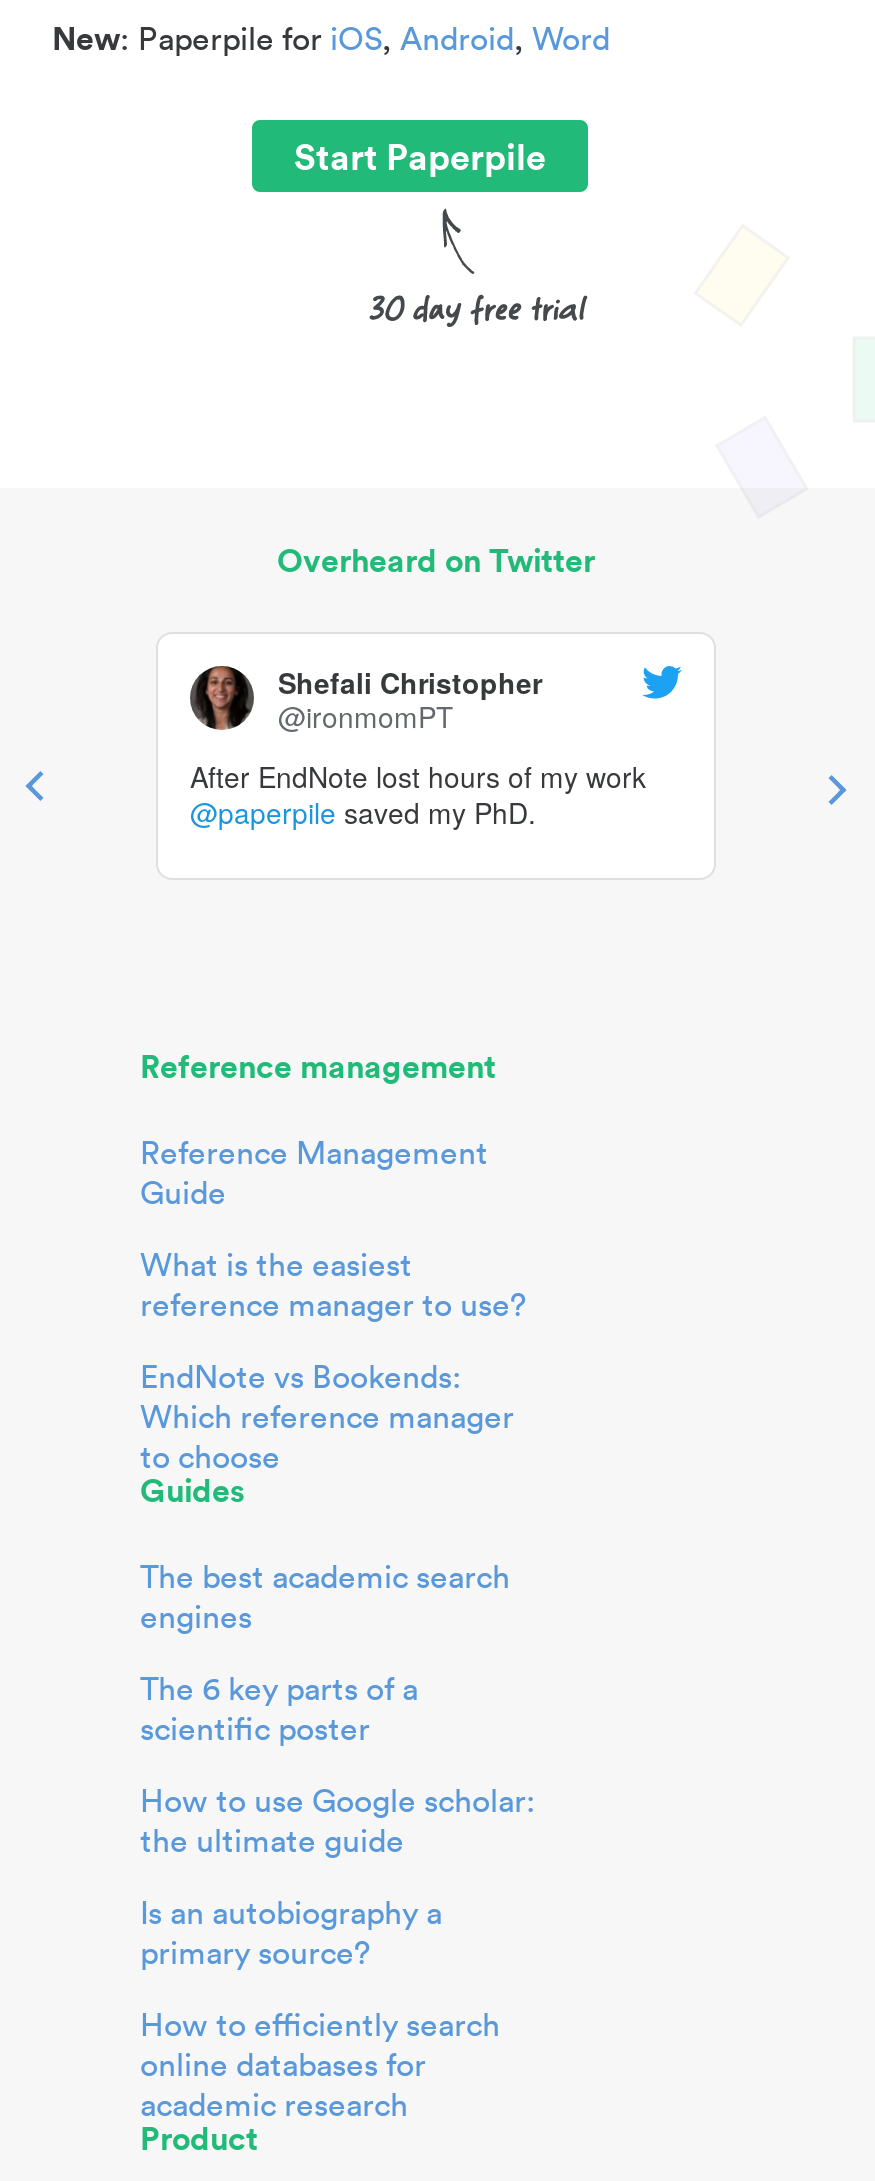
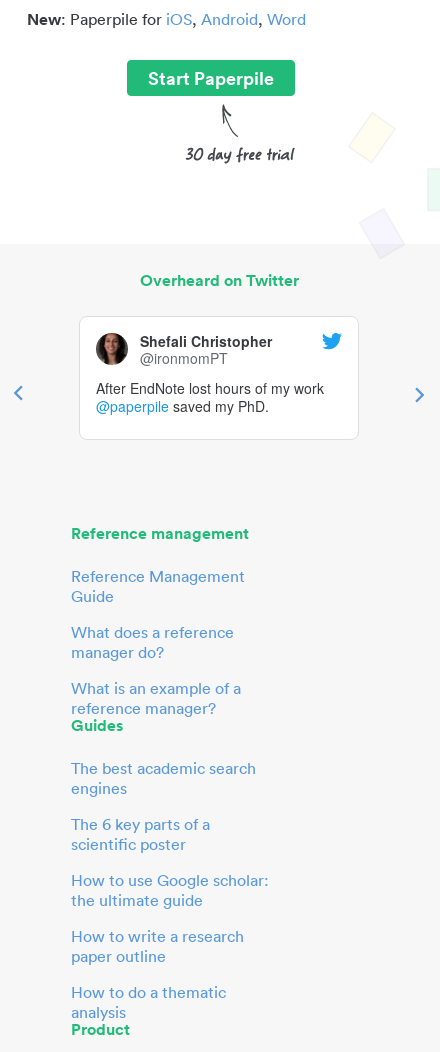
- What is the easiest
- reference manager to use?
+ What does a reference
+ manager do?

- EndNote vs Bookends:
- Which reference manager
- to choose
+ What is an example of a
+ reference manager?

- Is an autobiography a
- primary source?
+ How to write a research
+ paper outline

- How to efficiently search
- online databases for
- academic research
+ How to do a thematic
+ analysis
